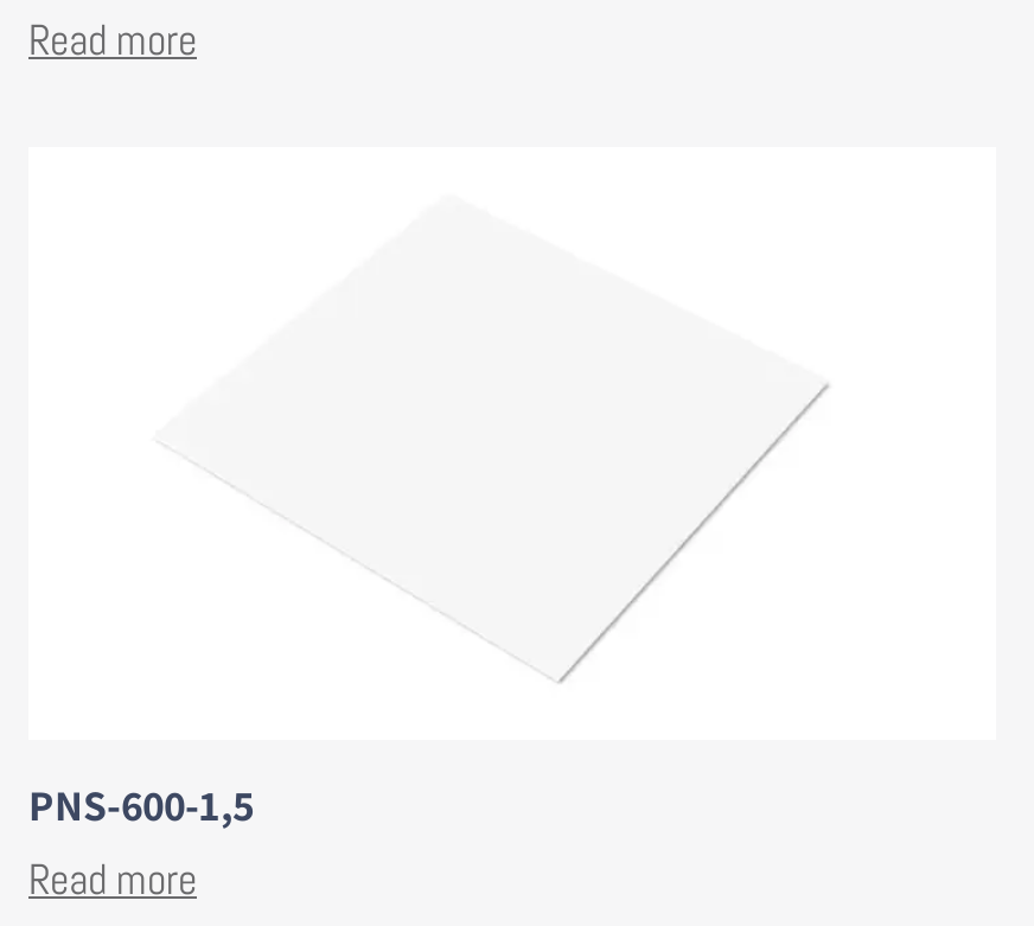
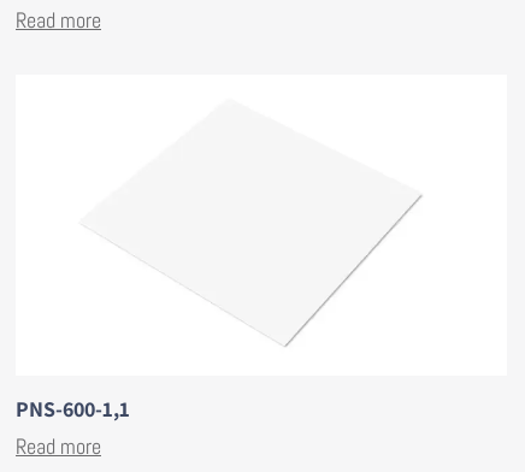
- PNS-600-1,5
+ PNS-600-1,1
